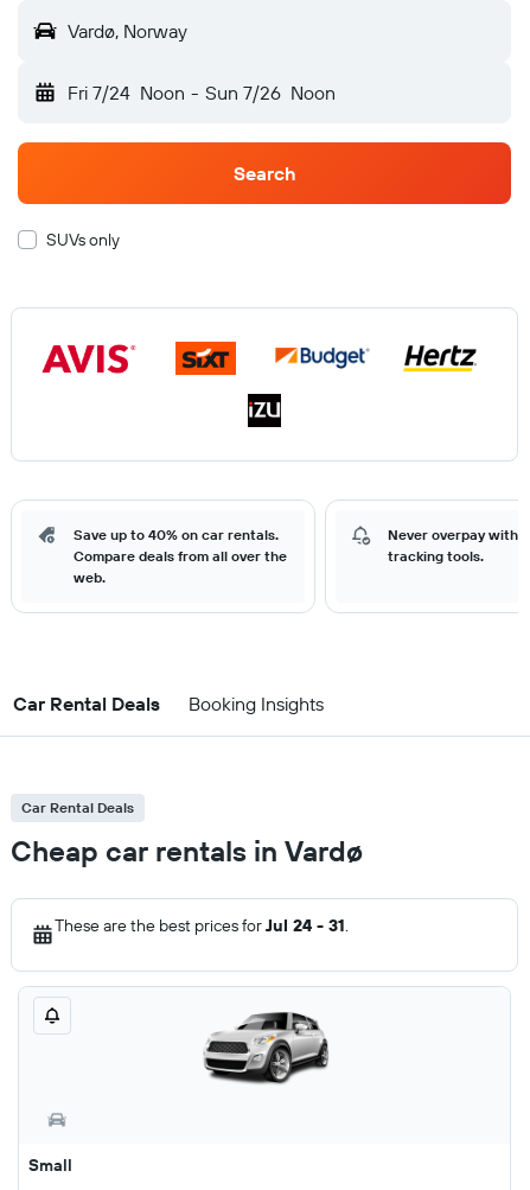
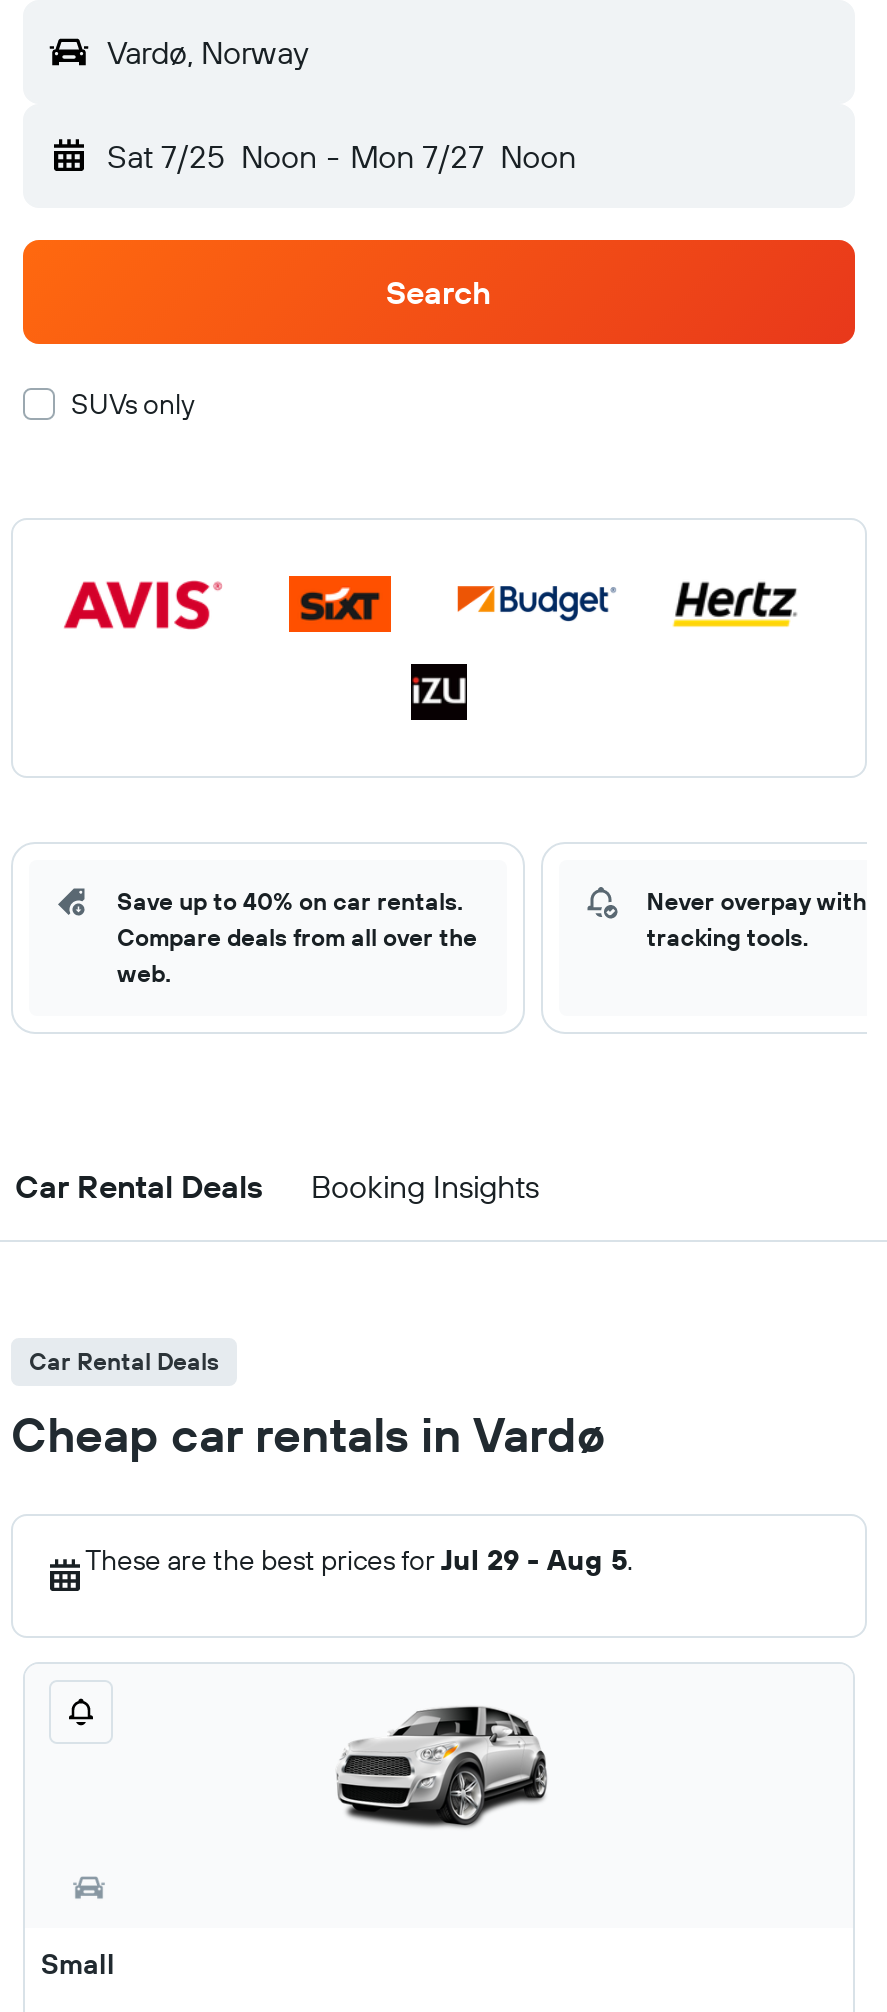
- Fri 7/24 Noon - Sun 7/26 Noon
+ Sat 7/25 Noon - Mon 7/27 Noon

- These are the best prices for Jul 24 - 31.
+ These are the best prices for Jul 29 - Aug 5.
